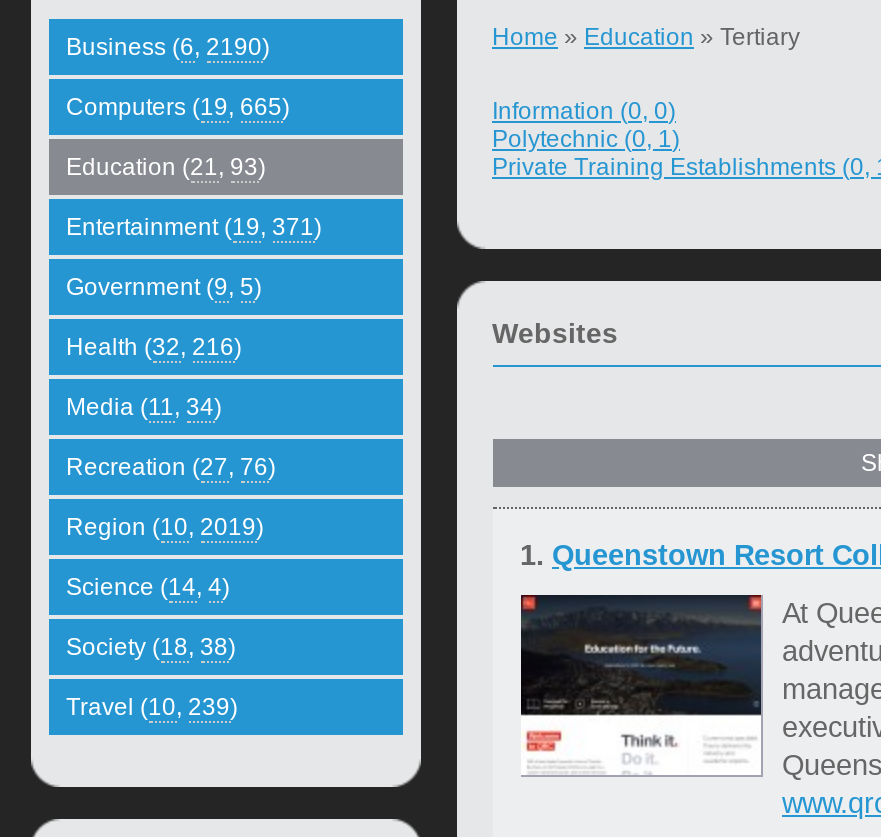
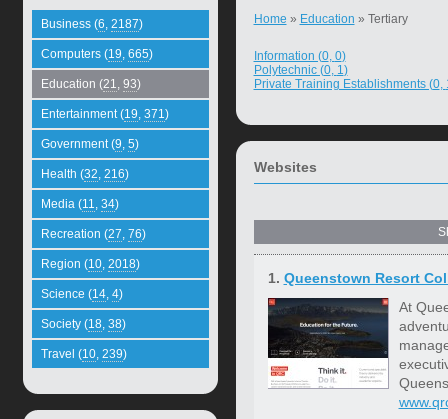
- Business (6, 2190)
+ Business (6, 2187)

- Region (10, 2019)
+ Region (10, 2018)
